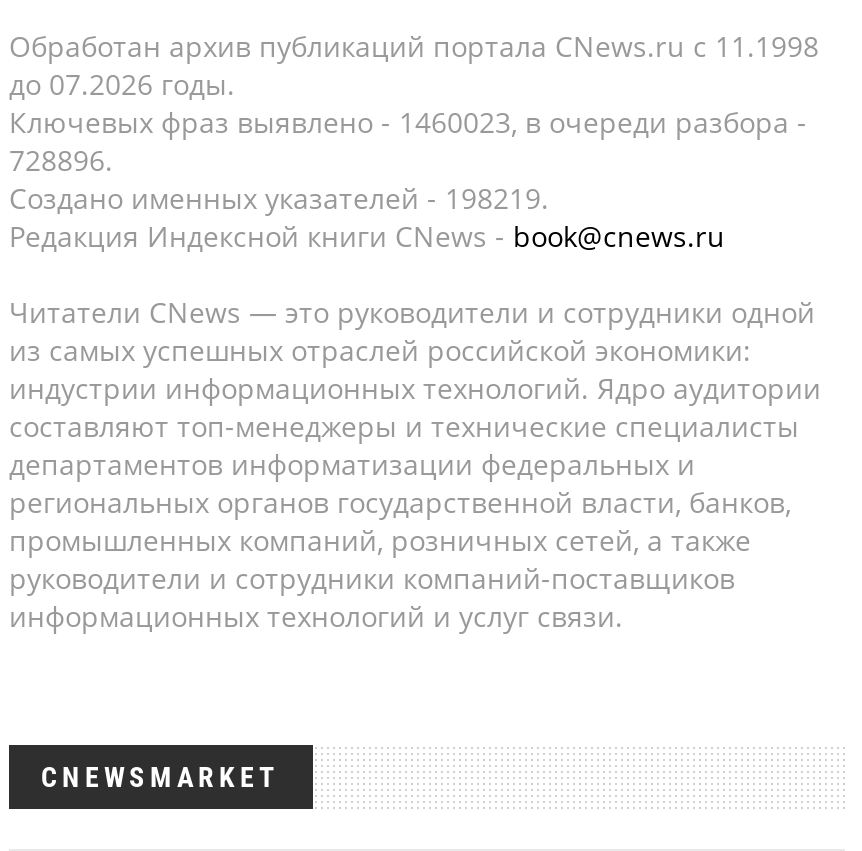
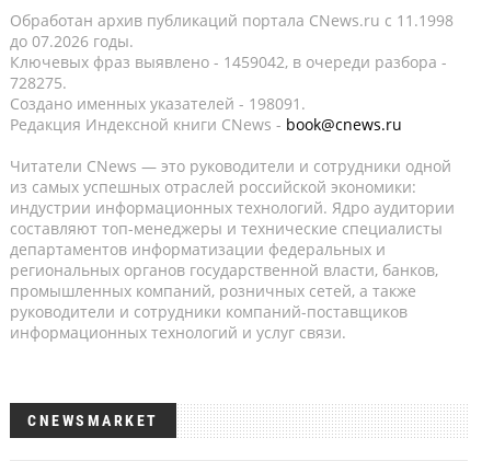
- Ключевых фраз выявлено - 1460023, в очереди разбора -
+ Ключевых фраз выявлено - 1459042, в очереди разбора -

- 728896.
+ 728275.

- Создано именных указателей - 198219.
+ Создано именных указателей - 198091.
